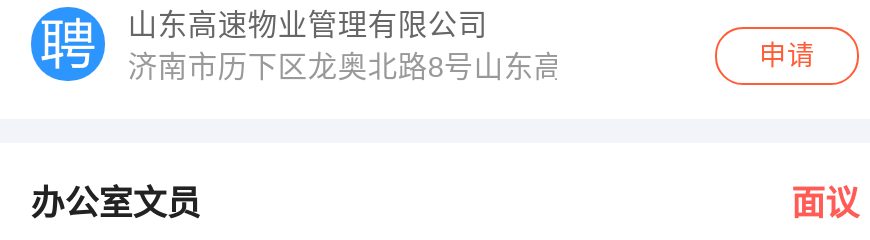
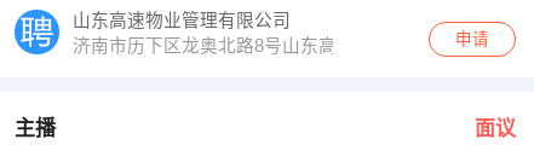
- 办公室文员
+ 主播
